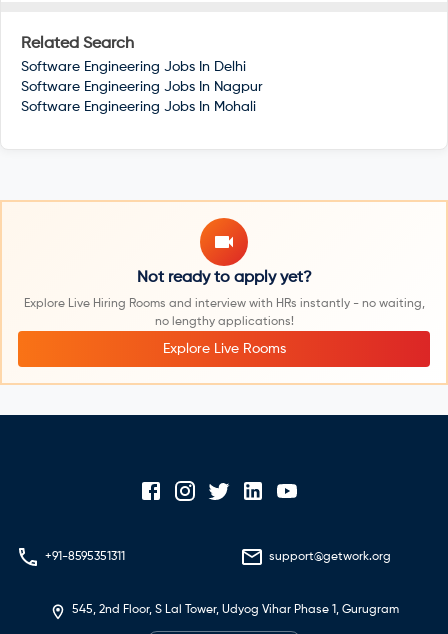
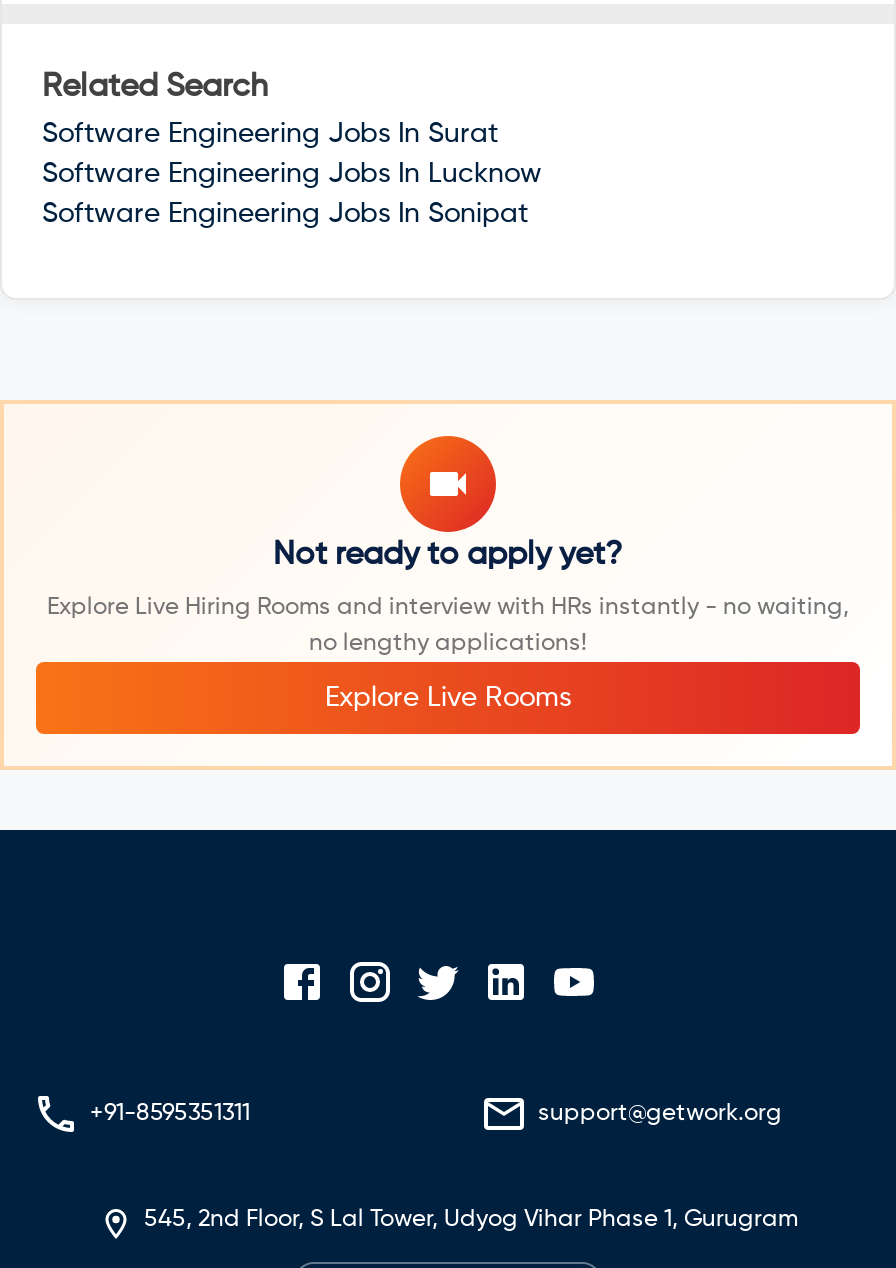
- Software Engineering Jobs In Delhi
+ Software Engineering Jobs In Surat

- Software Engineering Jobs In Nagpur
+ Software Engineering Jobs In Lucknow

- Software Engineering Jobs In Mohali
+ Software Engineering Jobs In Sonipat
